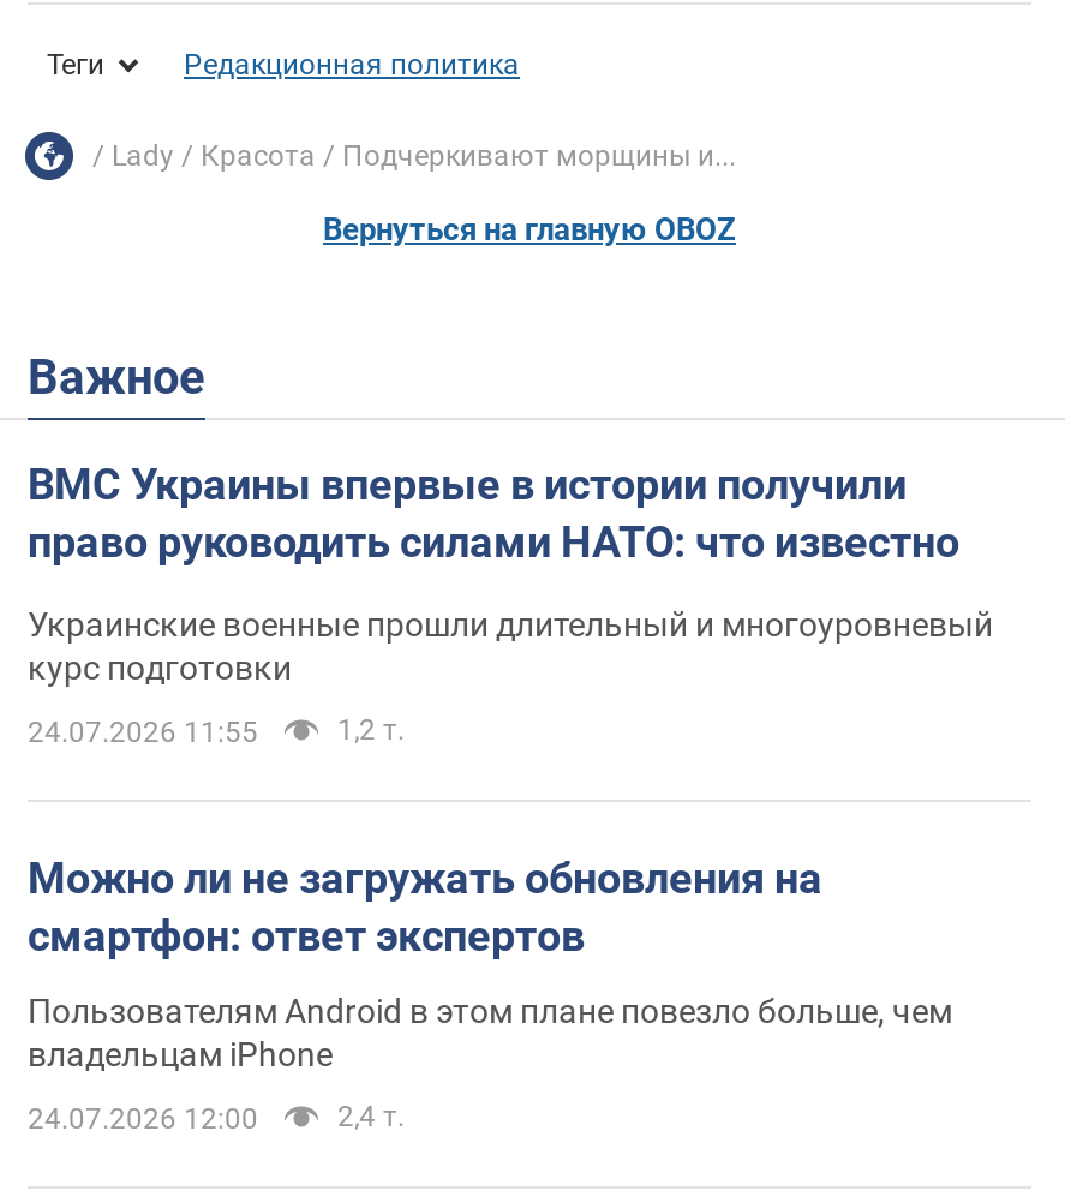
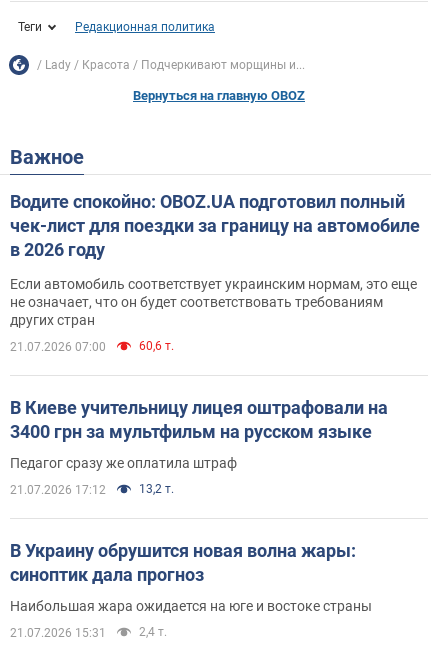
- ВМС Украины впервые в истории получили
- право руководить силами НАТО: что известно
- Украинские военные прошли длительный и многоуровневый
- курс подготовки
- 24.07.2026 11:55
- 1,2 т.
- Можно ли не загружать обновления на
- смартфон: ответ экспертов
- Пользователям Android в этом плане повезло больше, чем
- владельцам iPhone
- 24.07.2026 12:00
+ Водите спокойно: OBOZ.UA подготовил полный
+ чек-лист для поездки за границу на автомобиле
+ в 2026 году
+ Если автомобиль соответствует украинским нормам, это еще
+ не означает, что он будет соответствовать требованиям
+ других стран
+ 21.07.2026 07:00
+ 60,6 т.
+ В Киеве учительницу лицея оштрафовали на
+ 3400 грн за мультфильм на русском языке
+ Педагог сразу же оплатила штраф
+ 21.07.2026 17:12
+ 13,2 т.
+ В Украину обрушится новая волна жары:
+ синоптик дала прогноз
+ Наибольшая жара ожидается на юге и востоке страны
+ 21.07.2026 15:31
